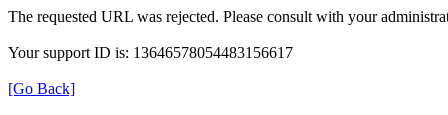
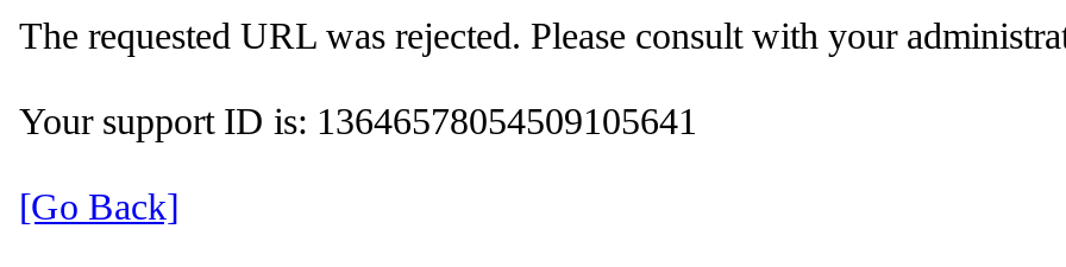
- Your support ID is: 13646578054483156617
+ Your support ID is: 13646578054509105641
